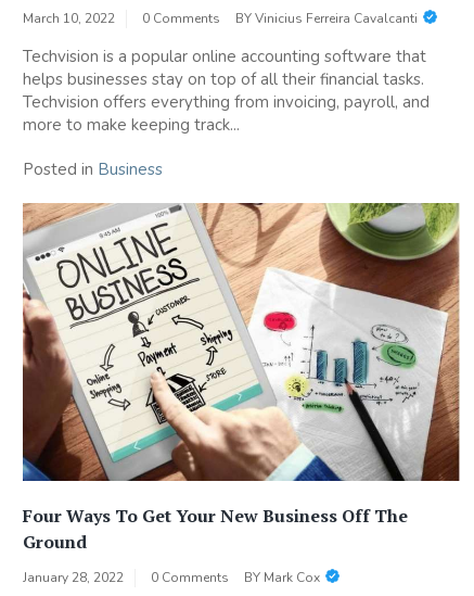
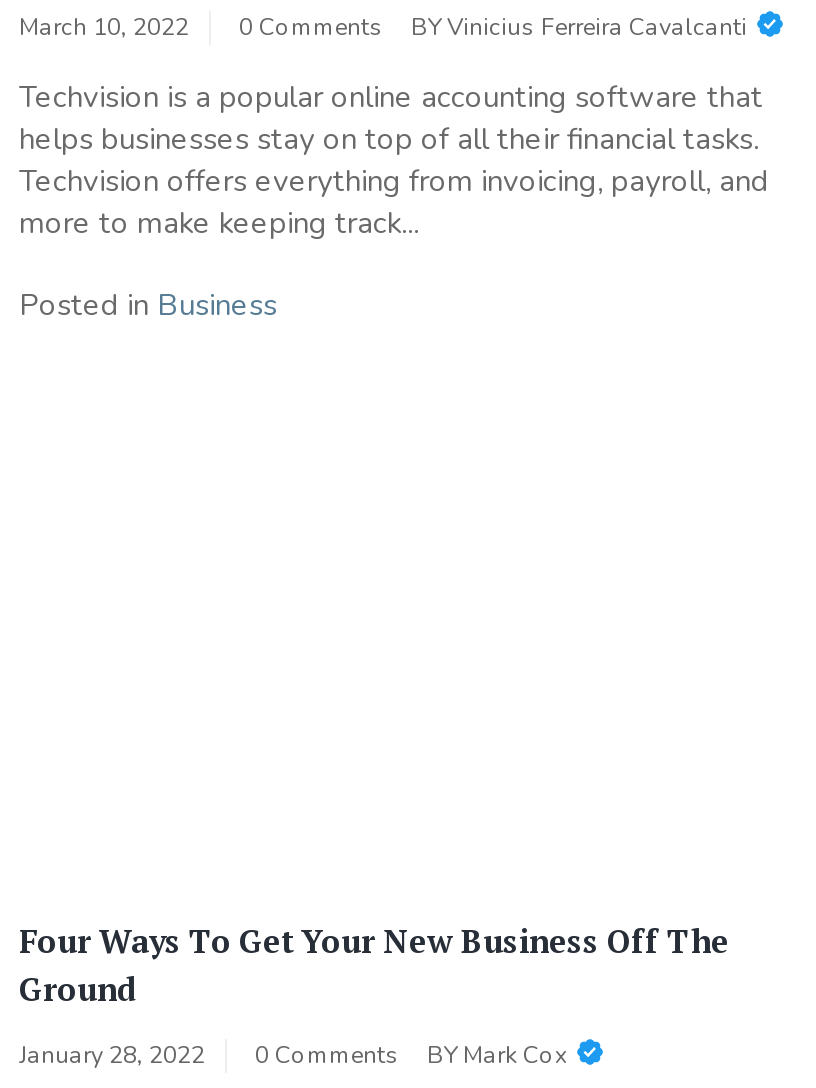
- [image]
